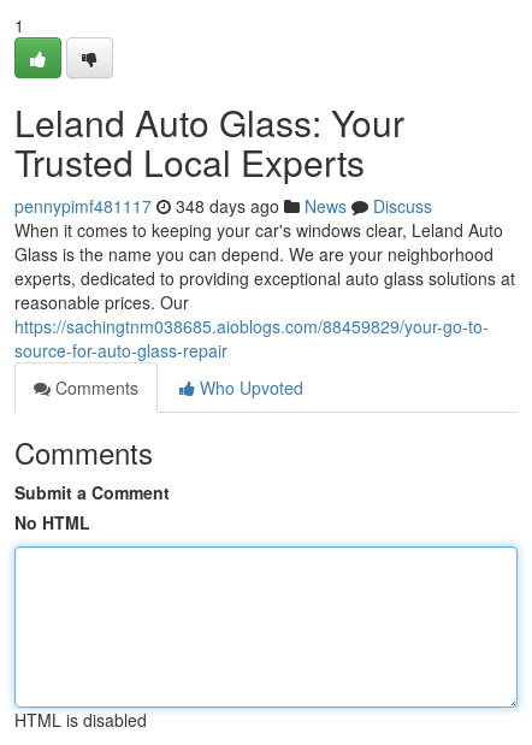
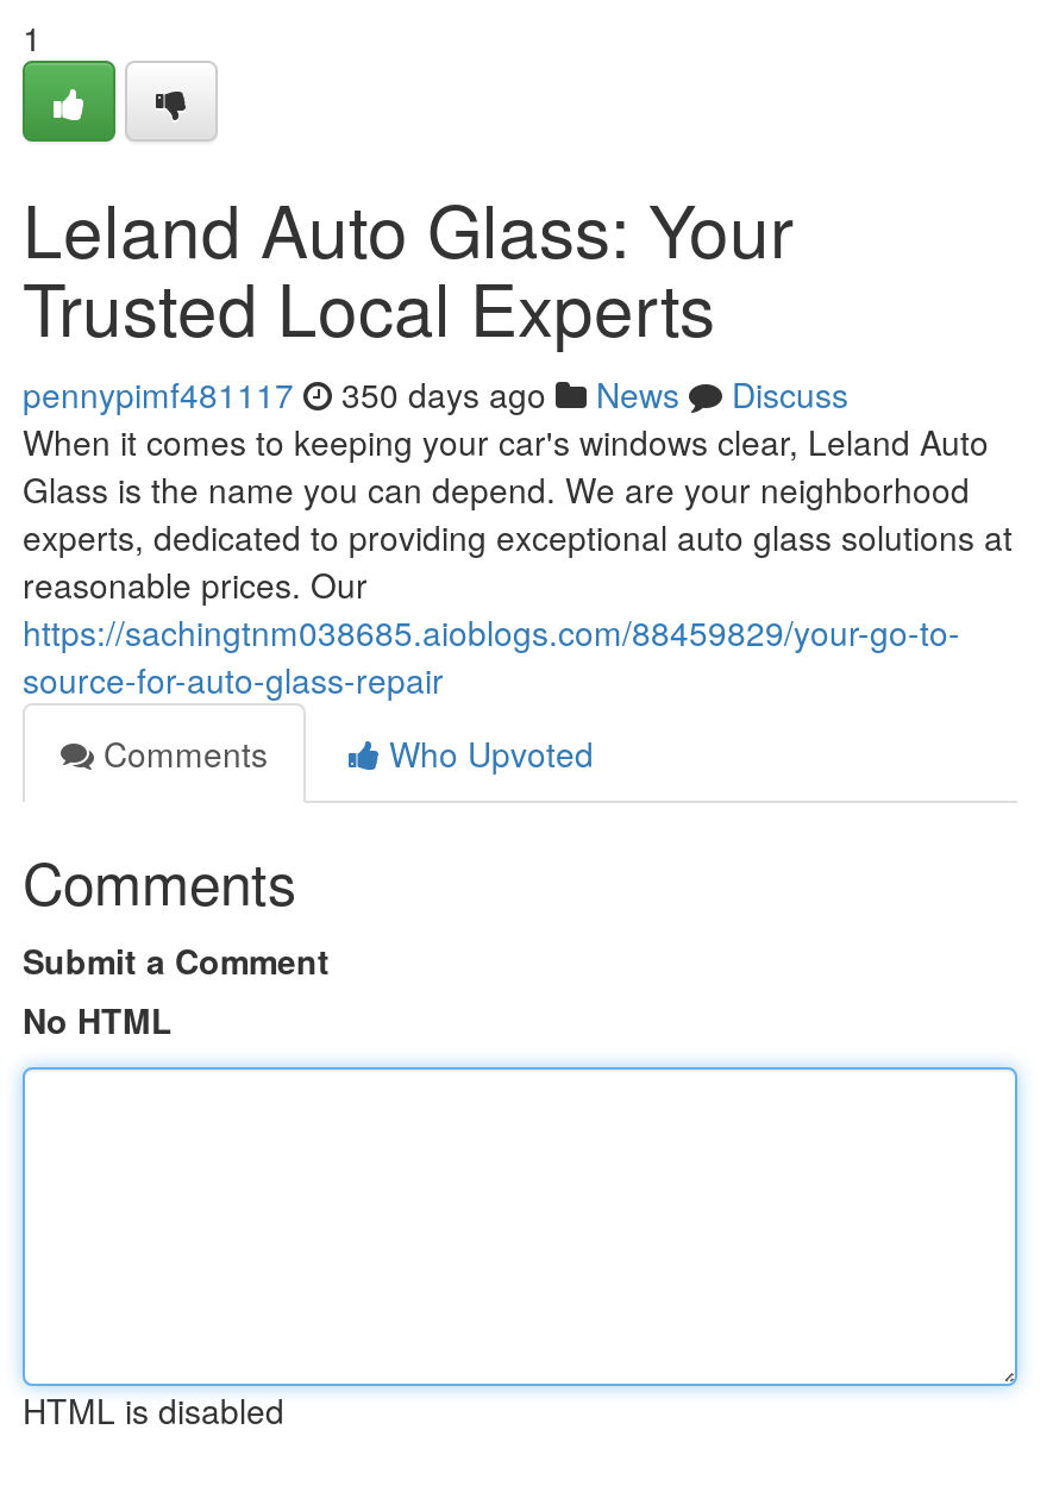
- pennypimf481117 348 days ago News Discuss
+ pennypimf481117 350 days ago News Discuss
